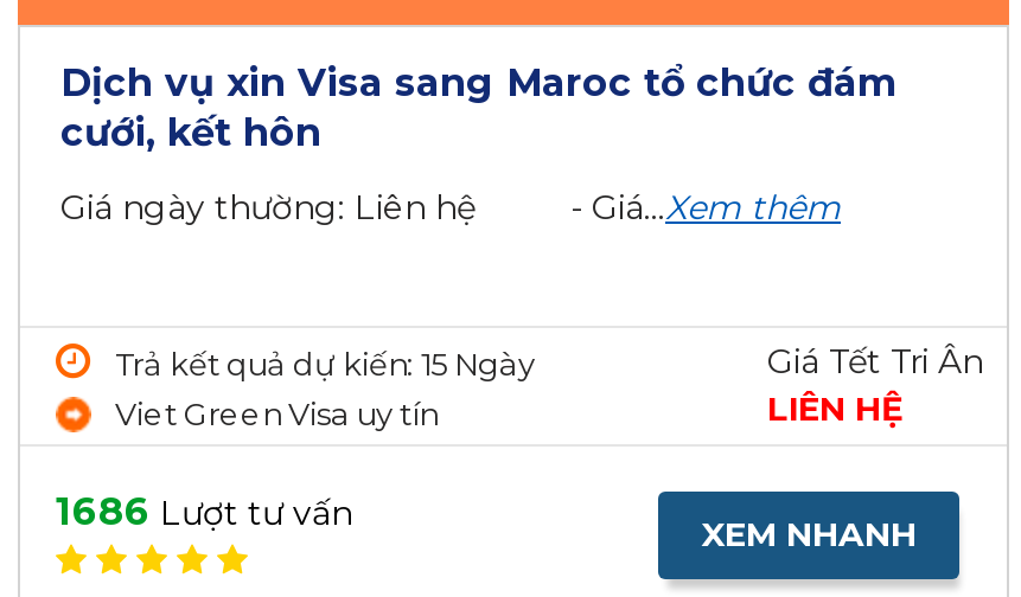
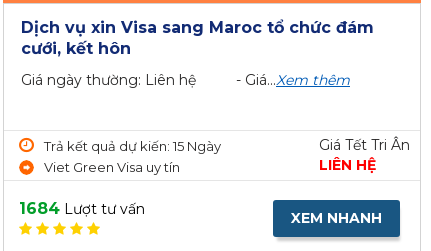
- 1686 Lượt tư vấn
+ 1684 Lượt tư vấn
